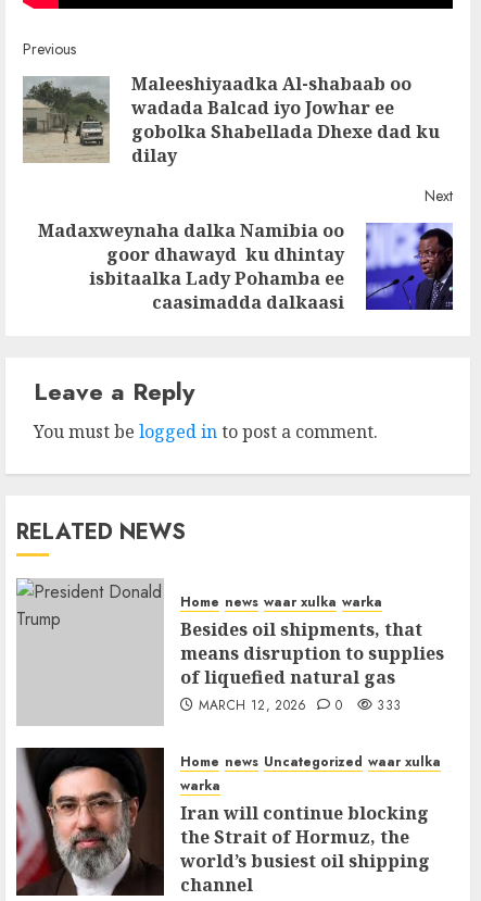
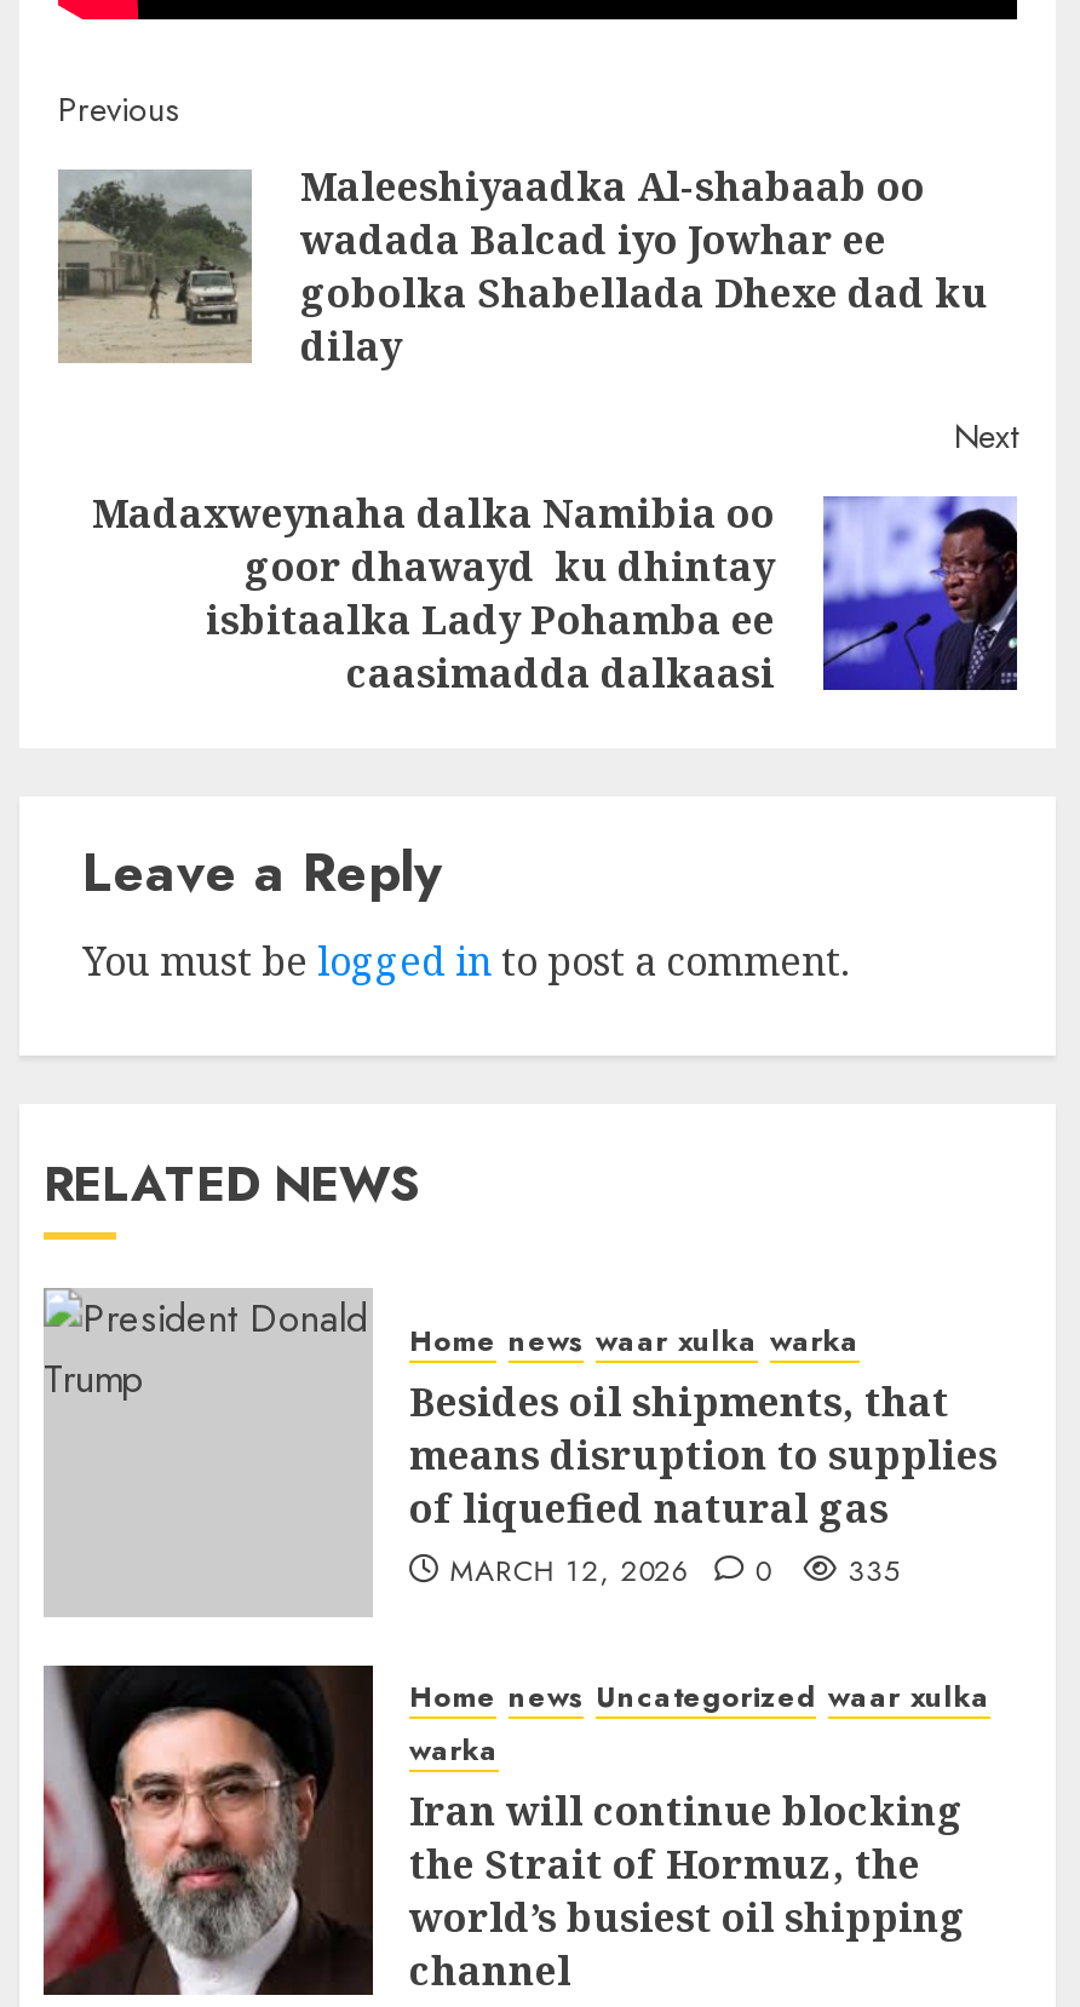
- MARCH 12, 2026 0 333
+ MARCH 12, 2026 0 335
